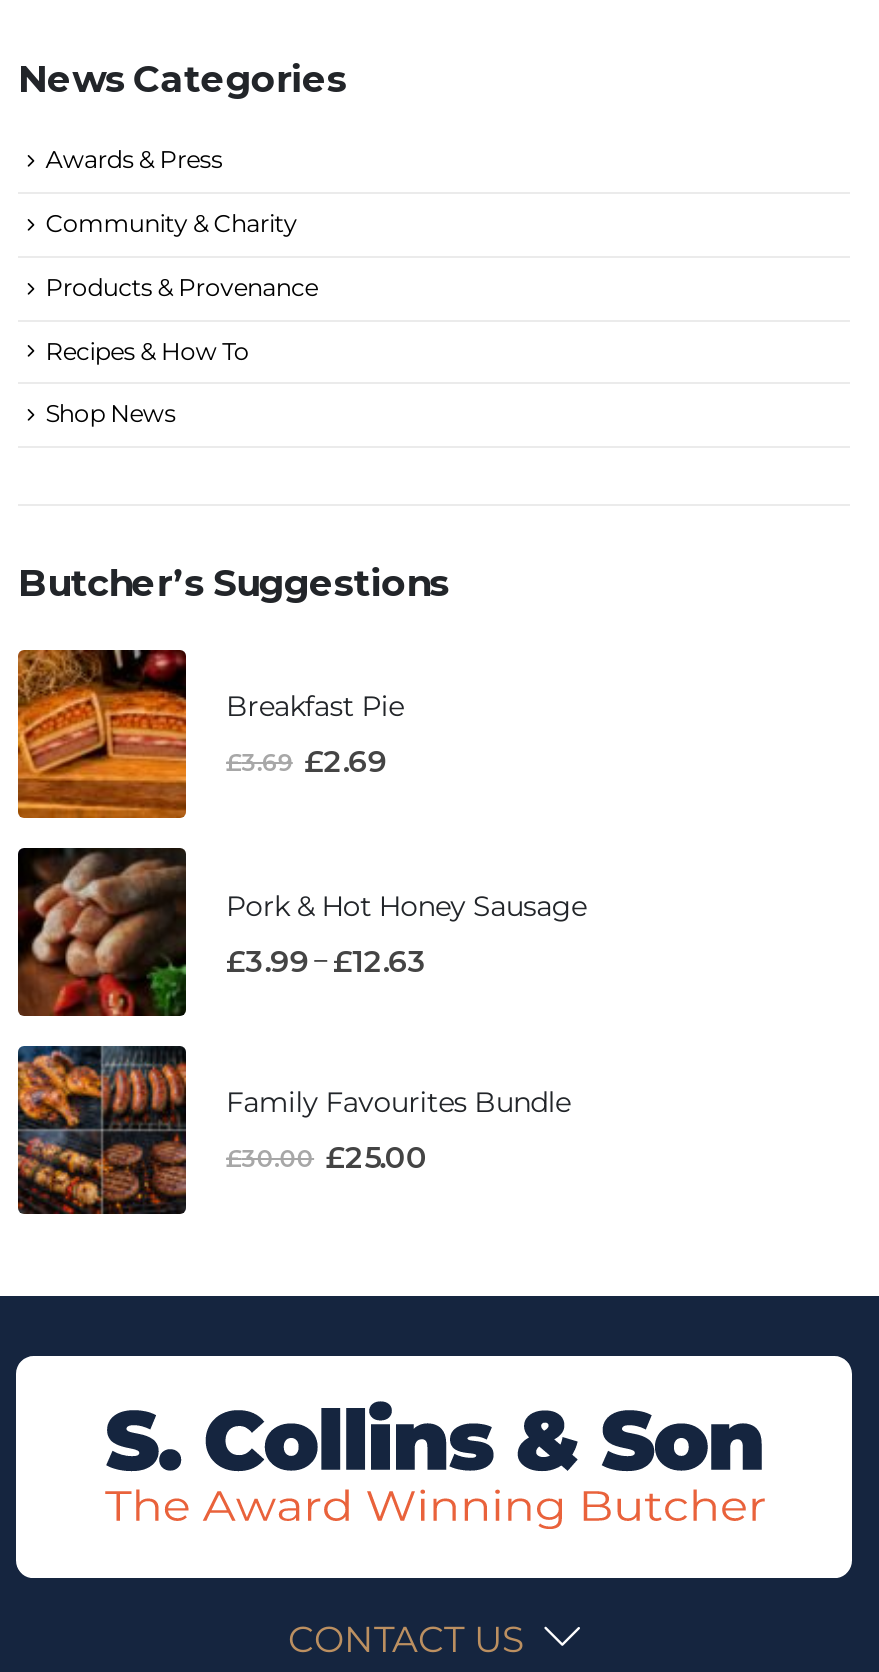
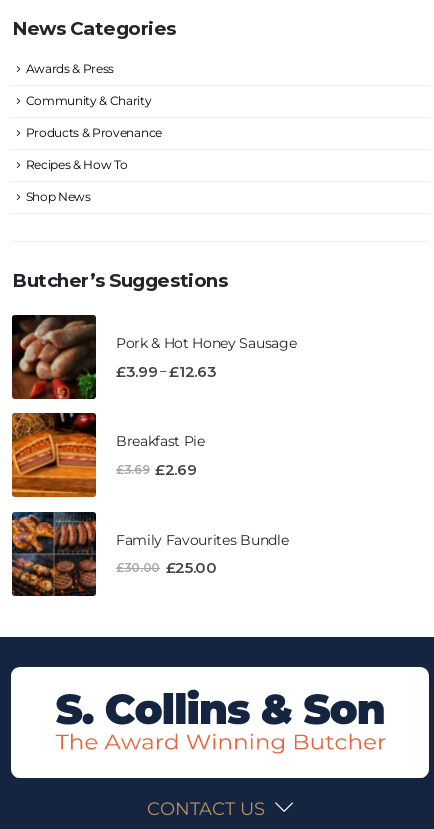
moved down: [image] | Breakfast Pie | £3.69 £2.69

moved up: [image] | Pork & Hot Honey Sausage | £3.99 – £12.63
